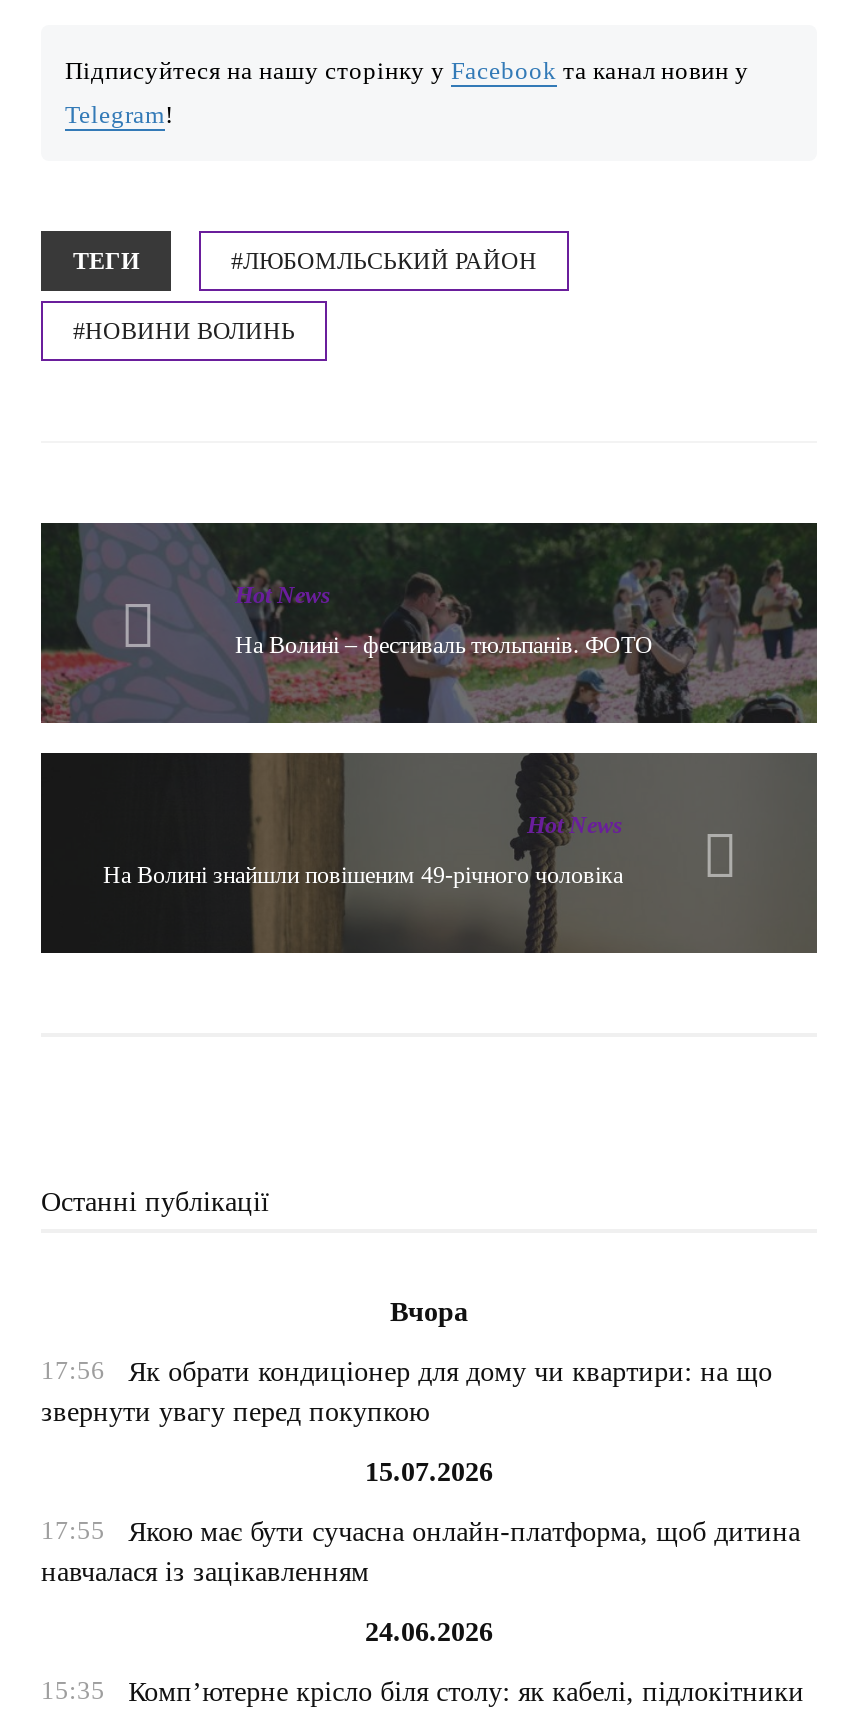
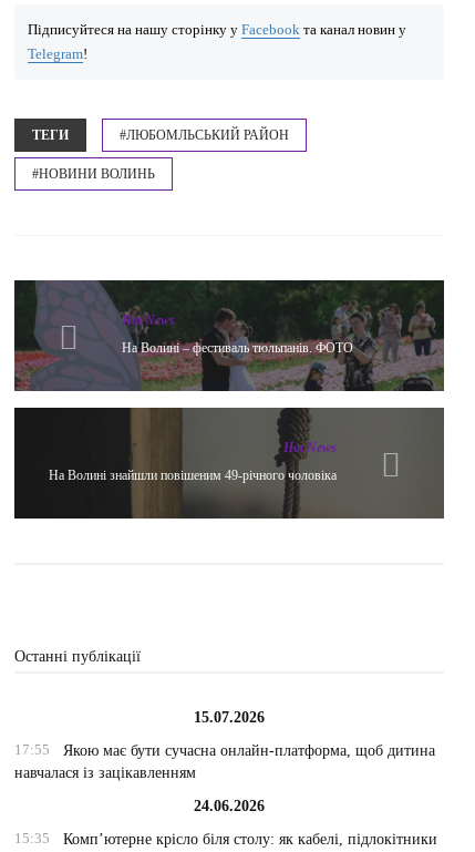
- Вчора
- 17:56
- Як обрати кондиціонер для дому чи квартири: на що
- звернути увагу перед покупкою
